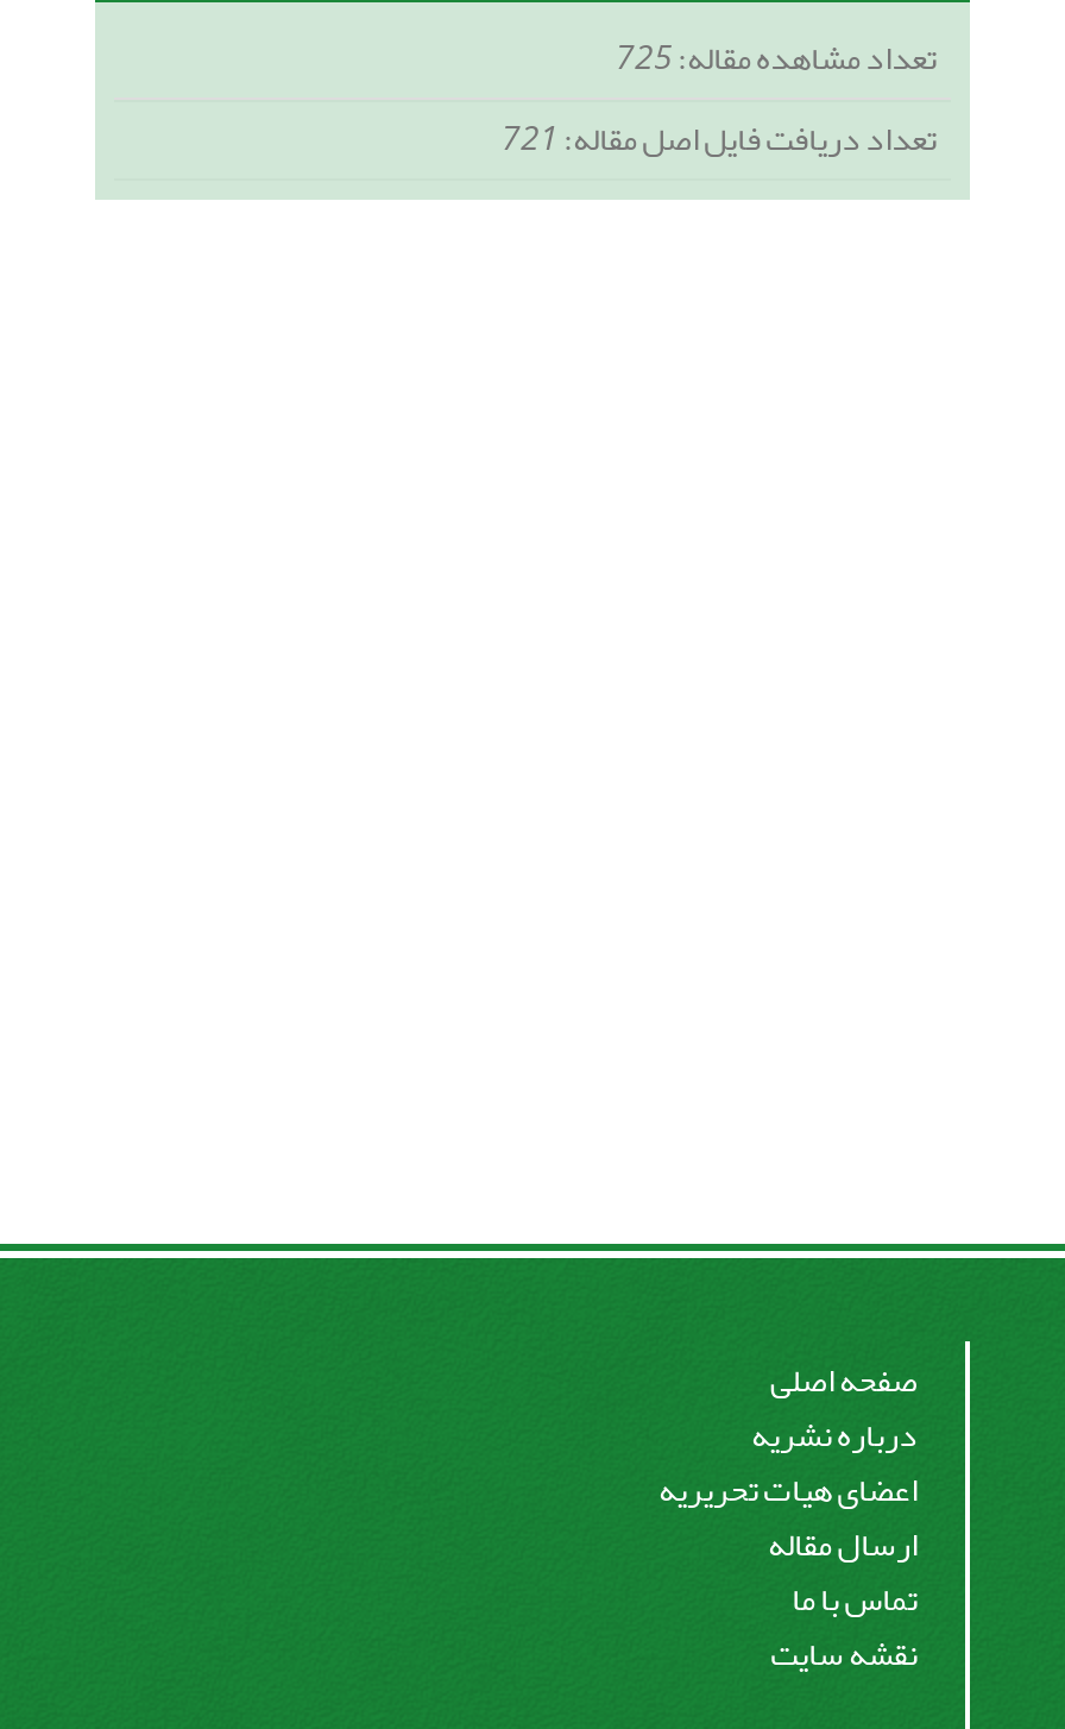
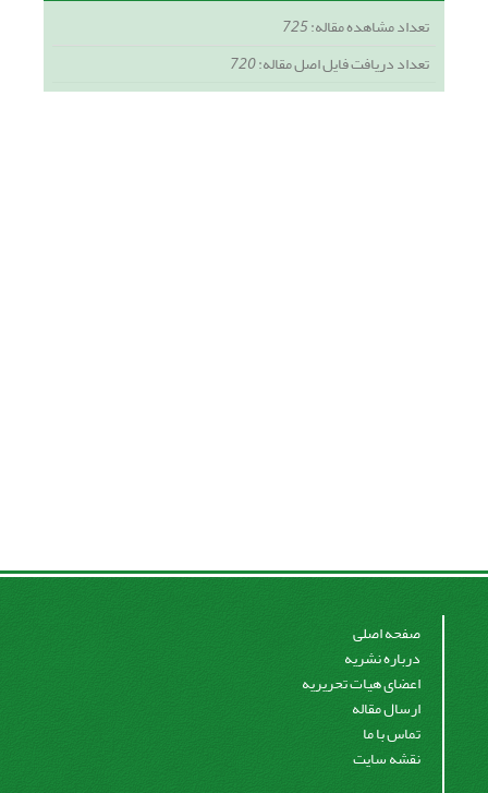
- تعداد دریافت فایل اصل مقاله: 721
+ تعداد دریافت فایل اصل مقاله: 720
